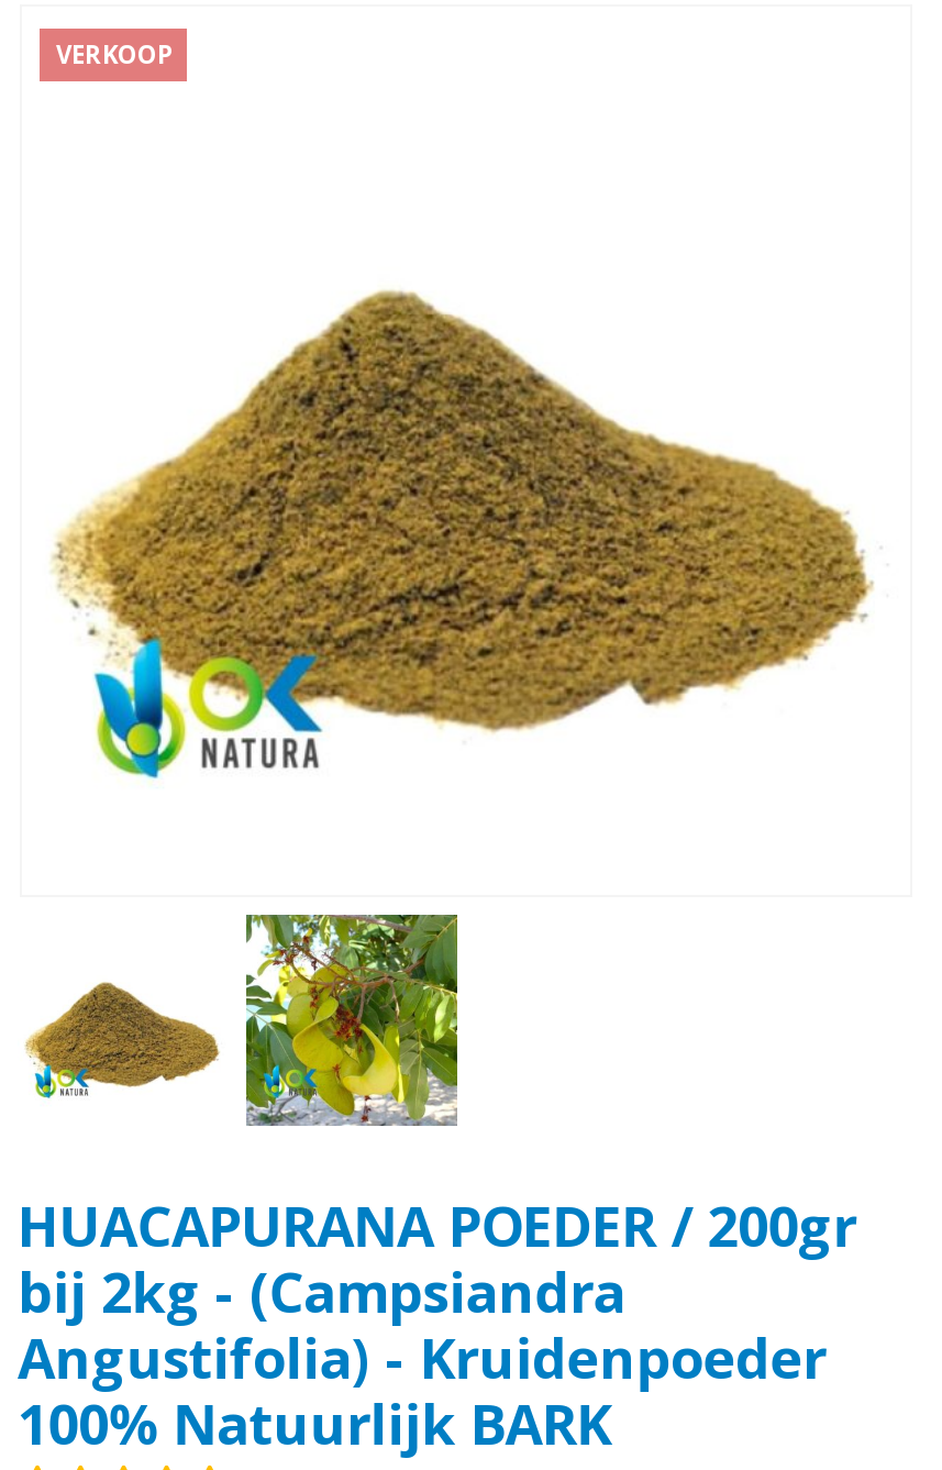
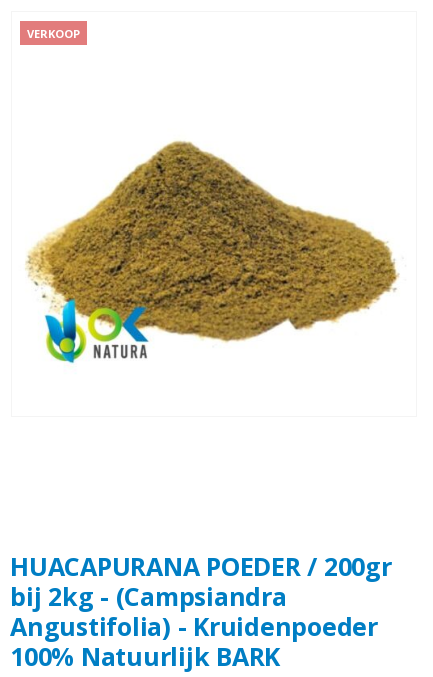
- [image]

- [image]
